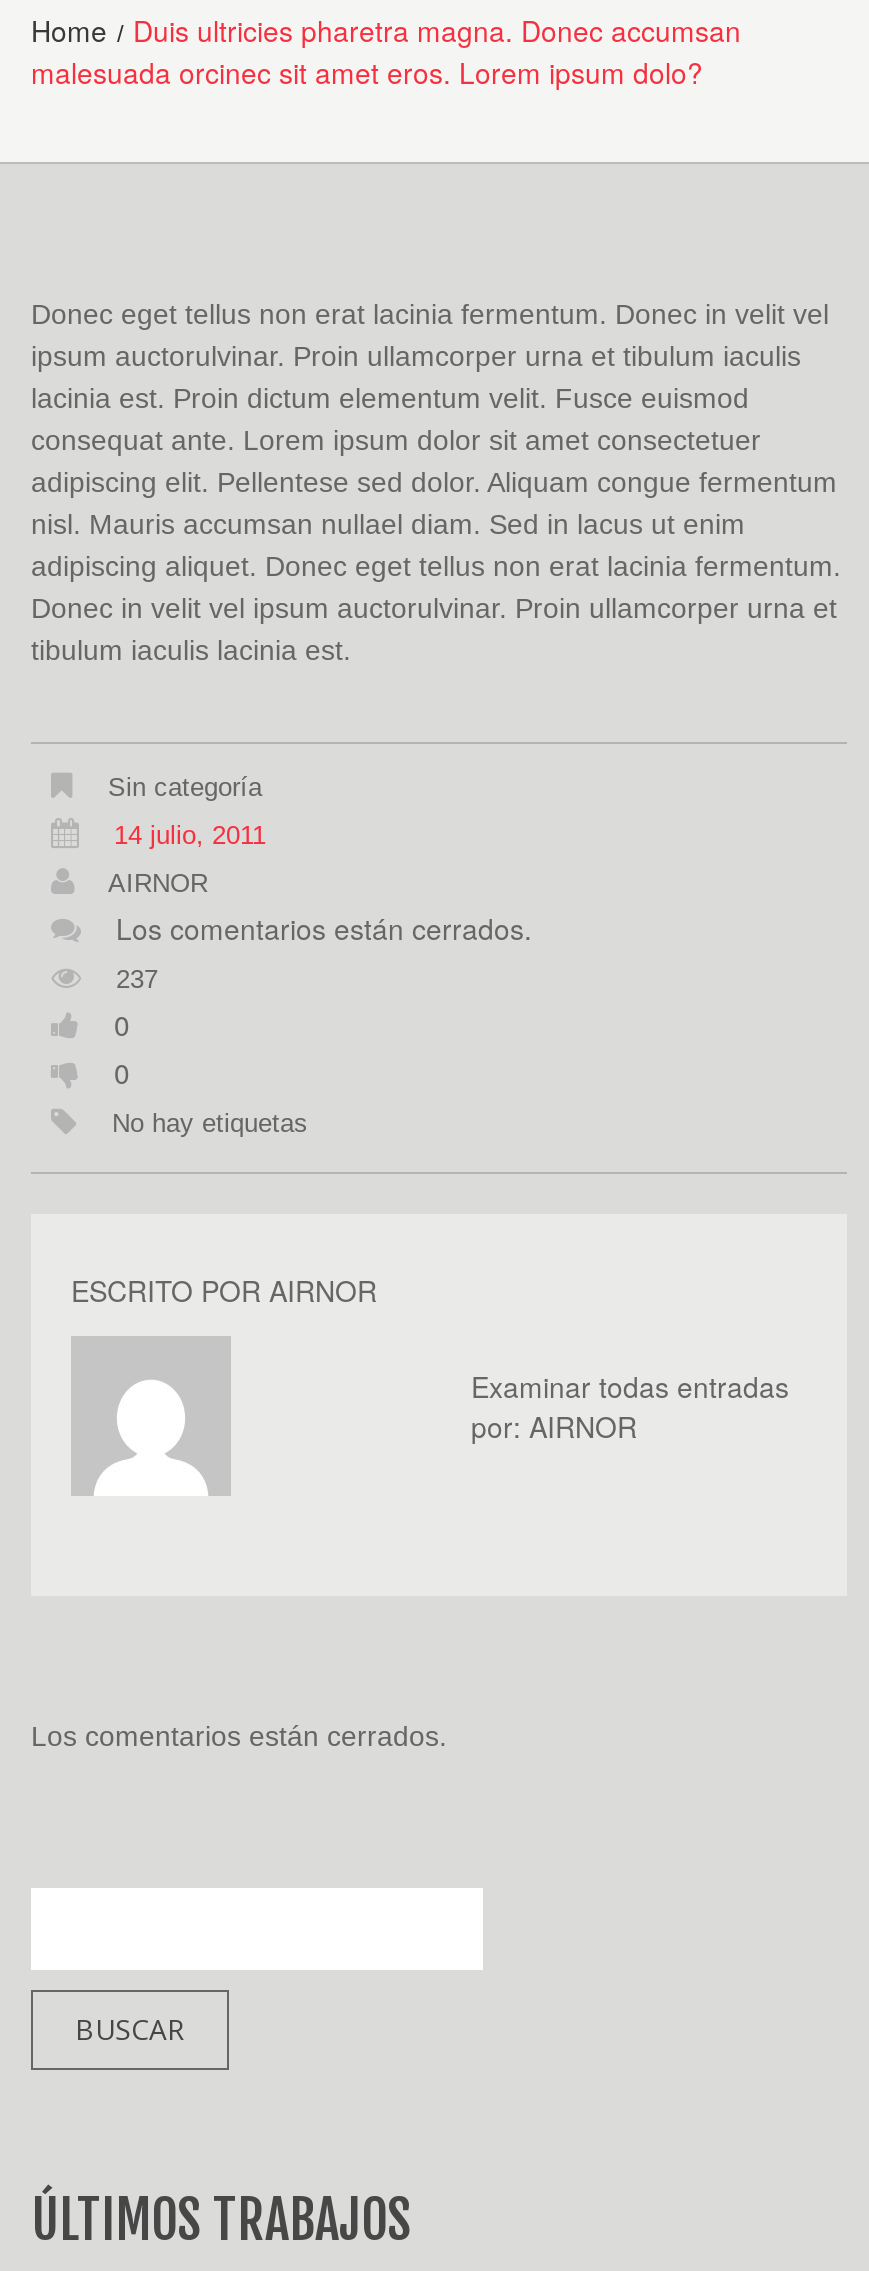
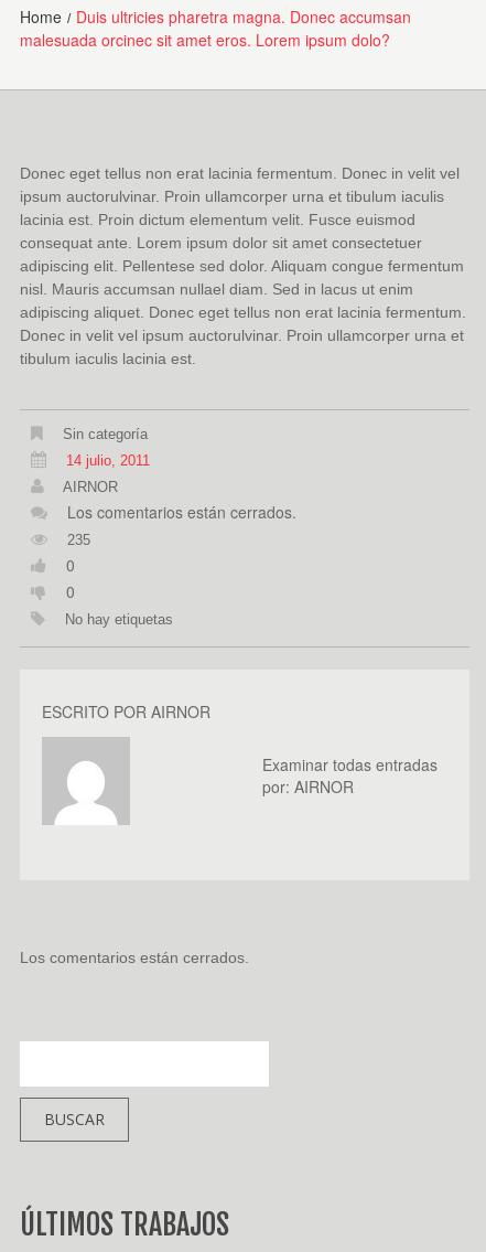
- 237
+ 235
